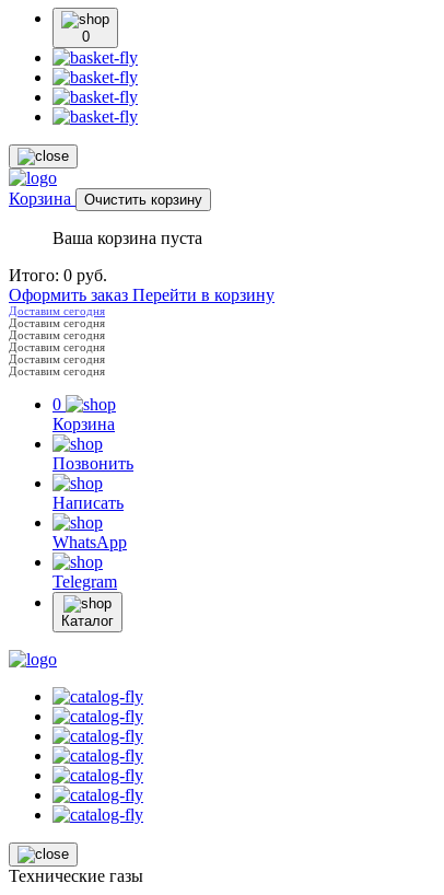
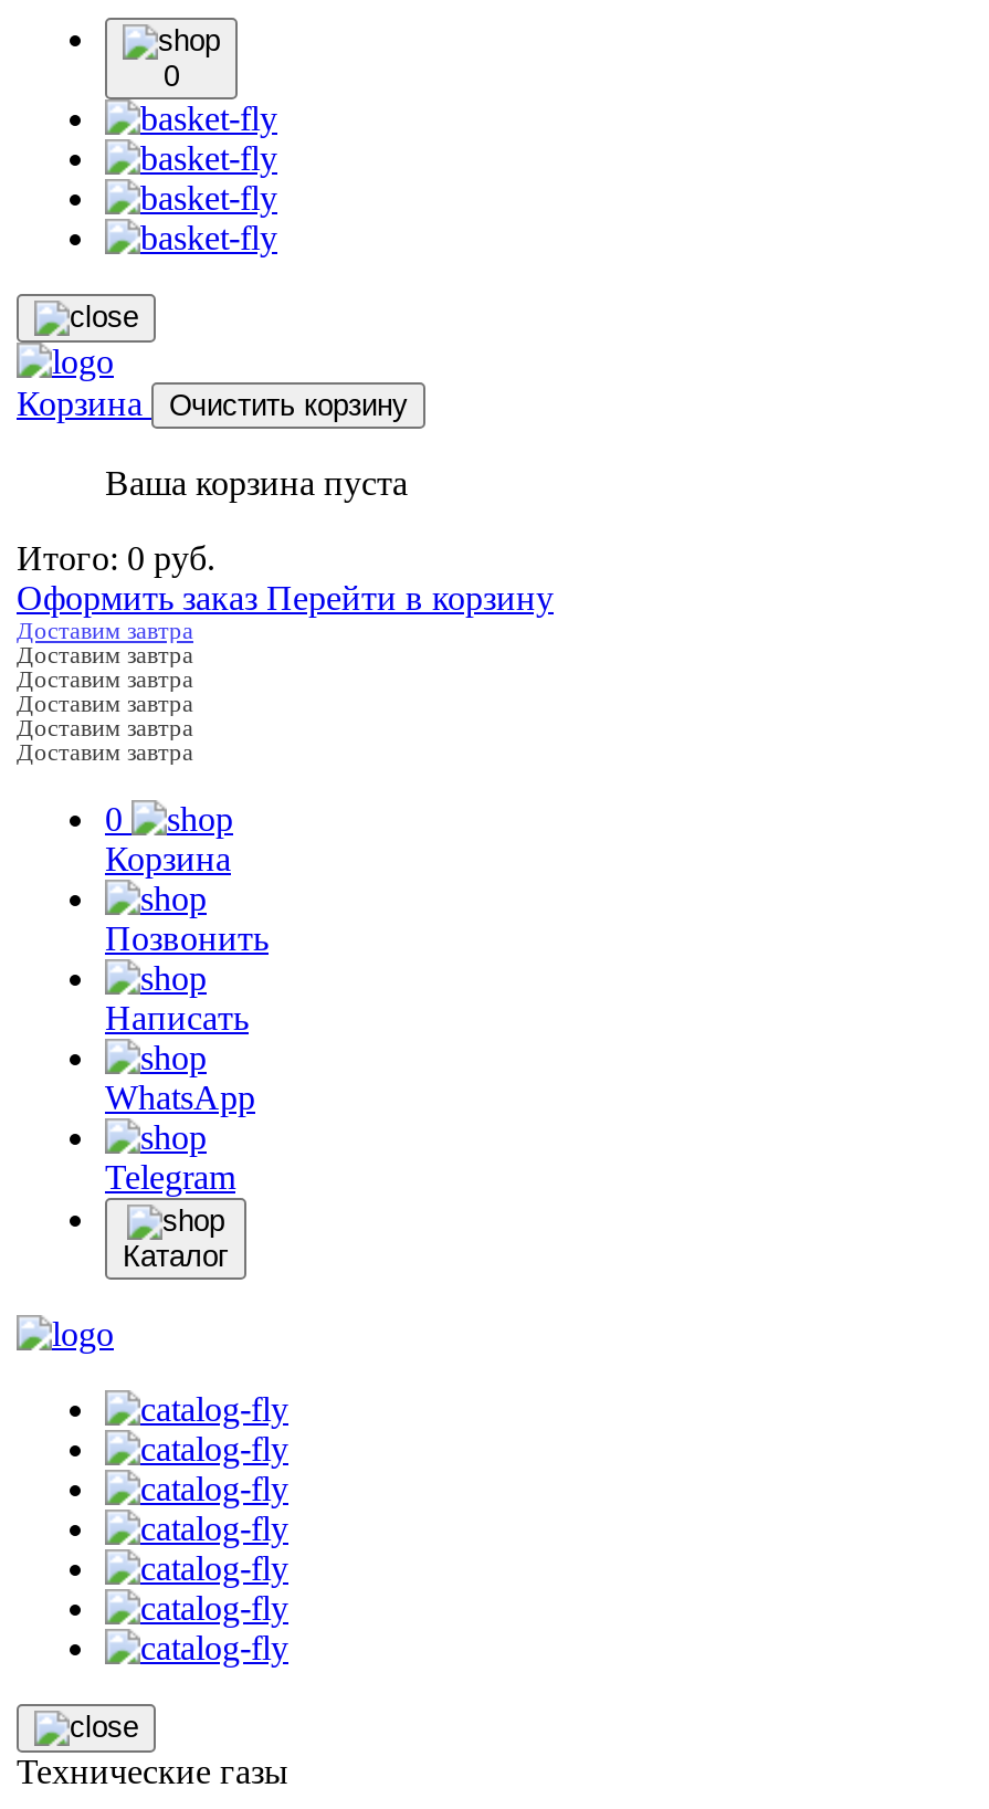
- Доставим сегодня
+ Доставим завтра

- Доставим сегодня
+ Доставим завтра

- Доставим сегодня
+ Доставим завтра

- Доставим сегодня
+ Доставим завтра

- Доставим сегодня
+ Доставим завтра

- Доставим сегодня
+ Доставим завтра
